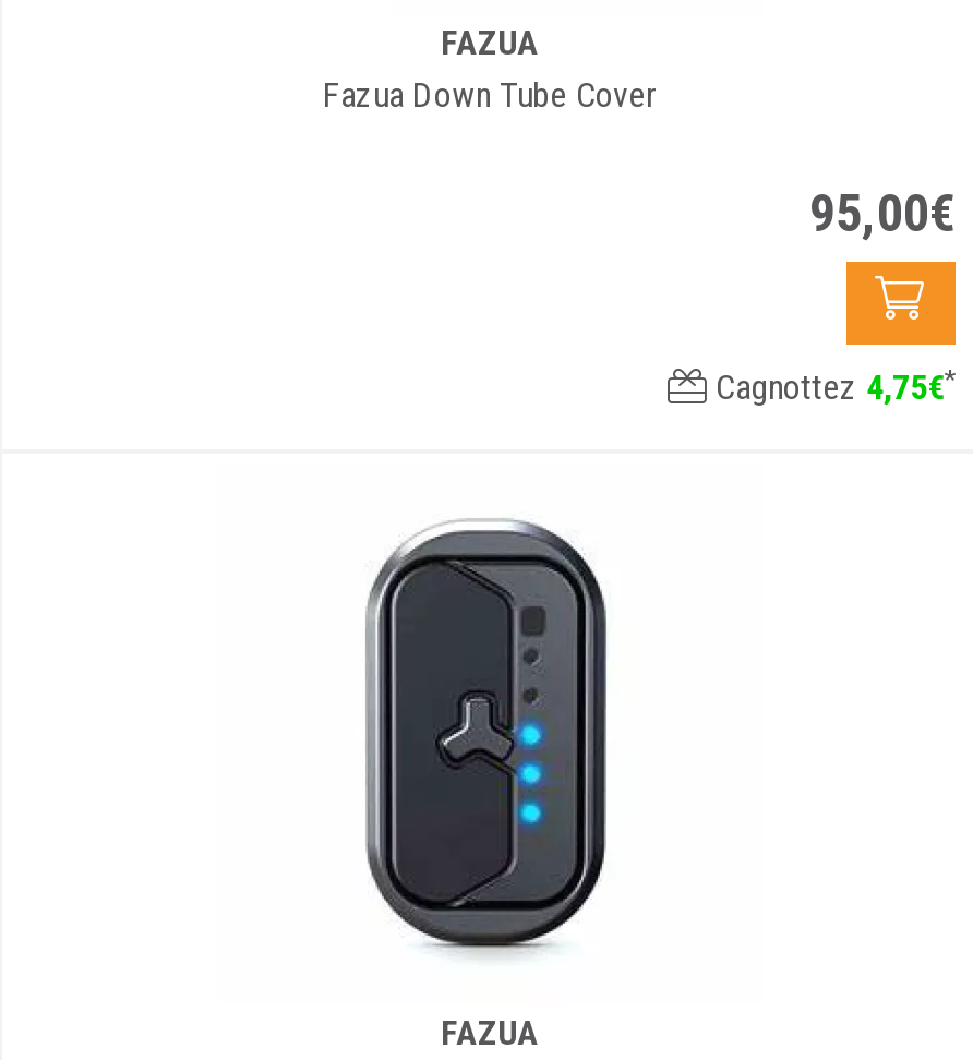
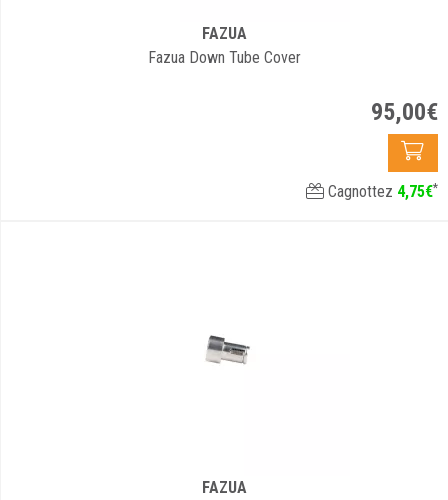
- [image]
